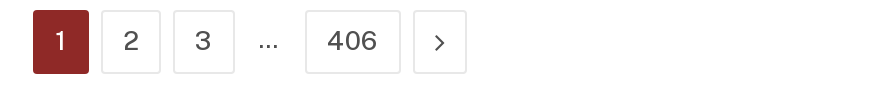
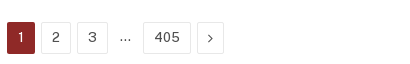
- 406
+ 405
